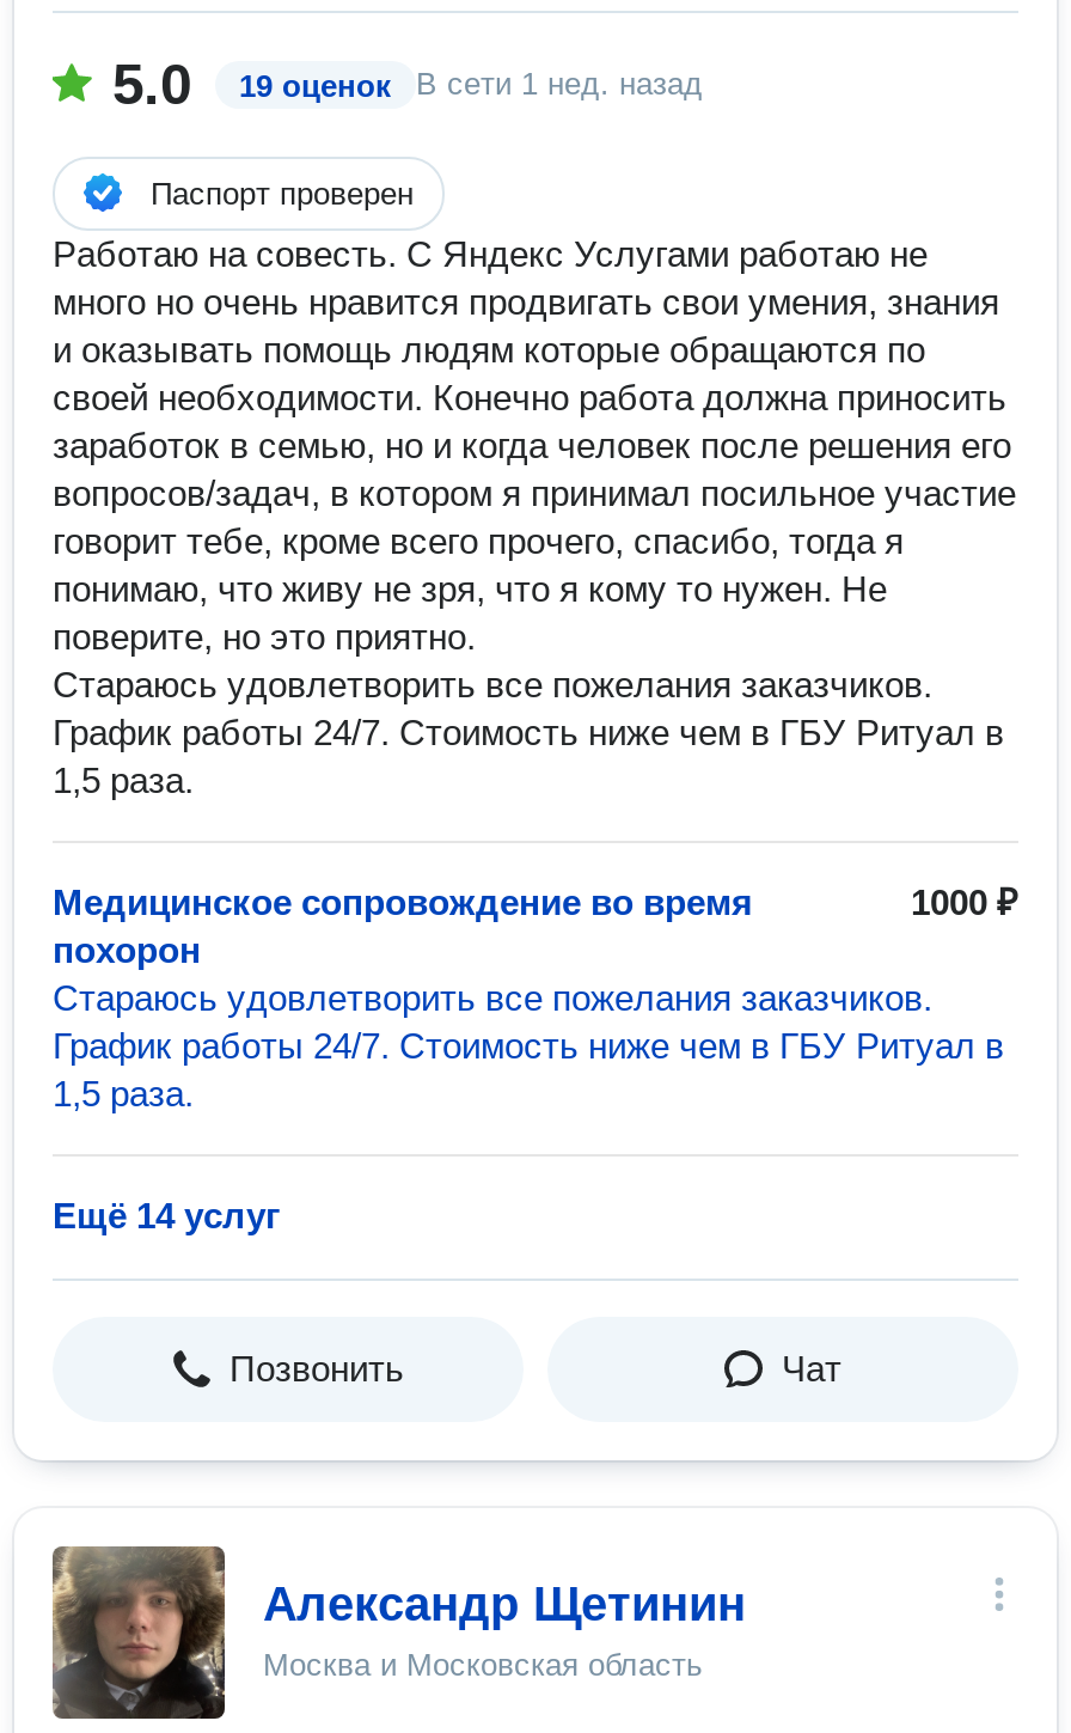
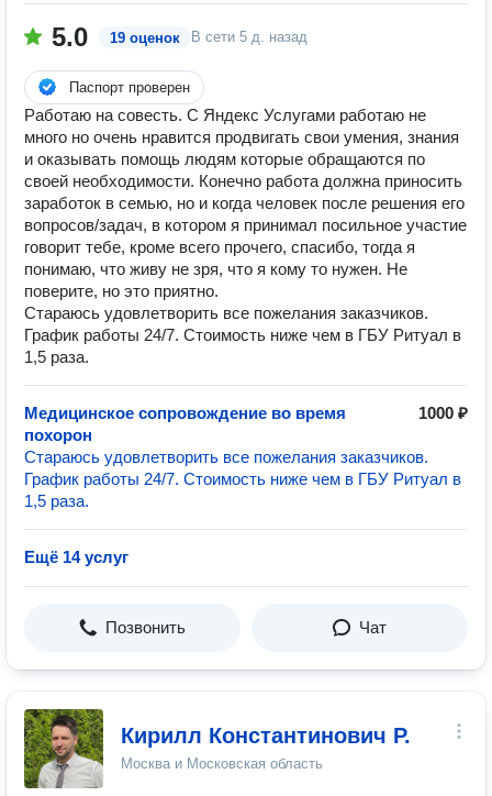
- В сети 1 нед. назад
+ В сети 5 д. назад

- [image]
- Александр Щетинин
+ [image]
+ Кирилл Константинович Р.
